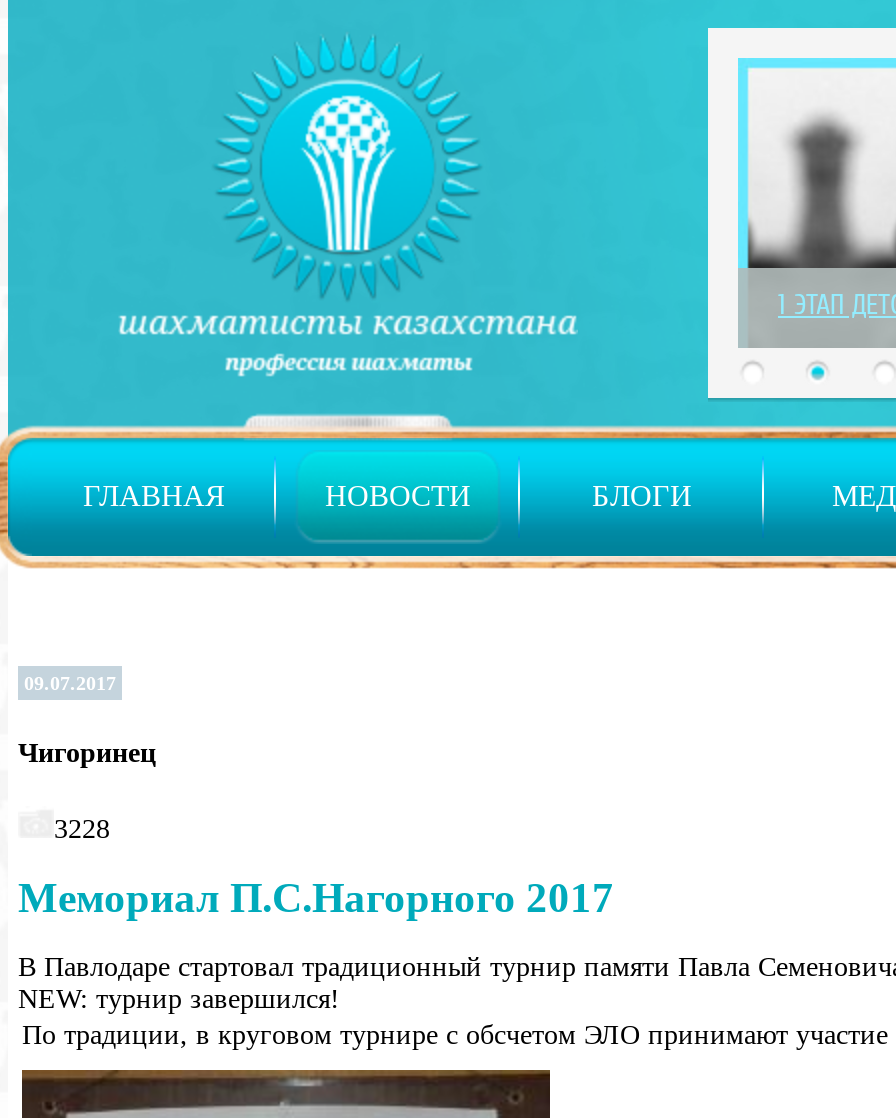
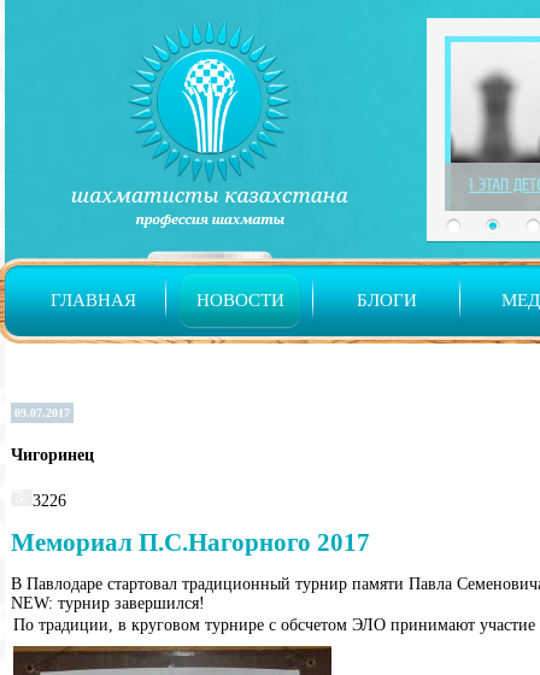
- 3228
+ 3226
